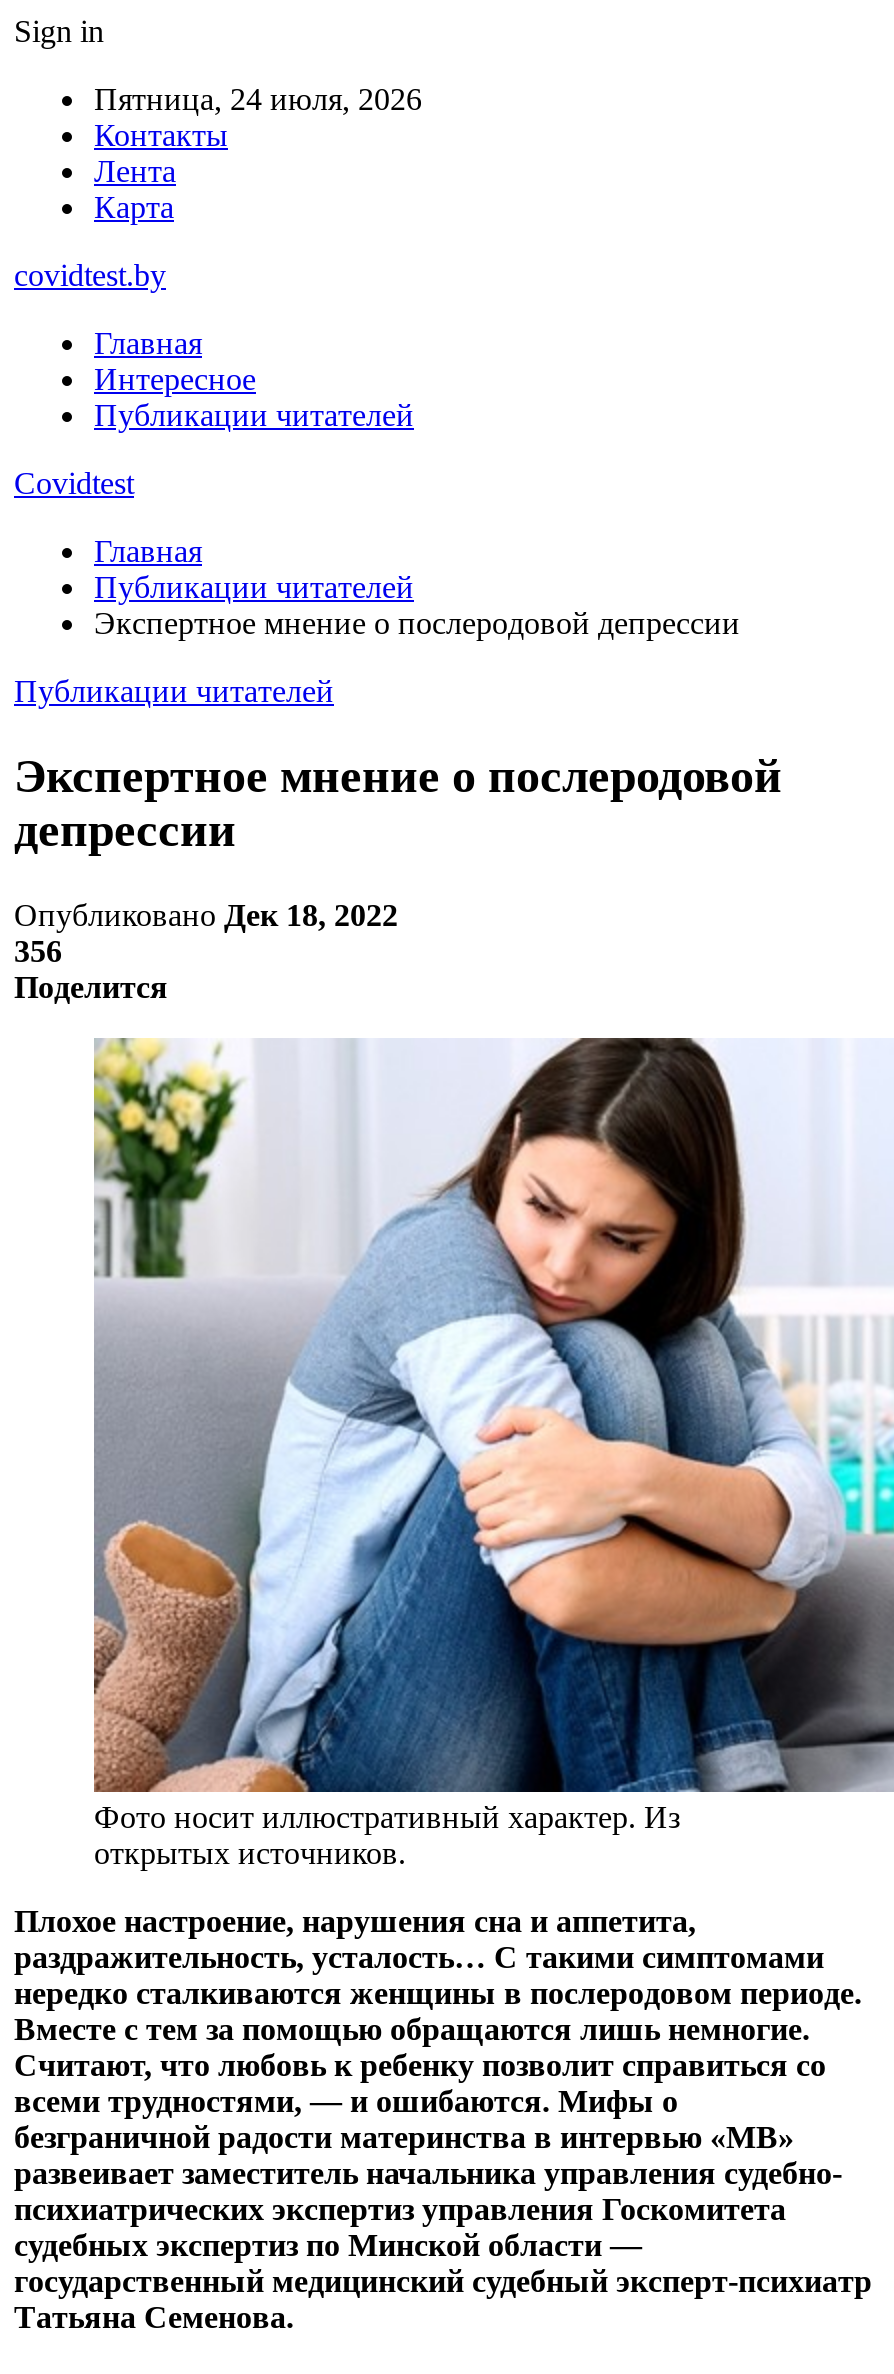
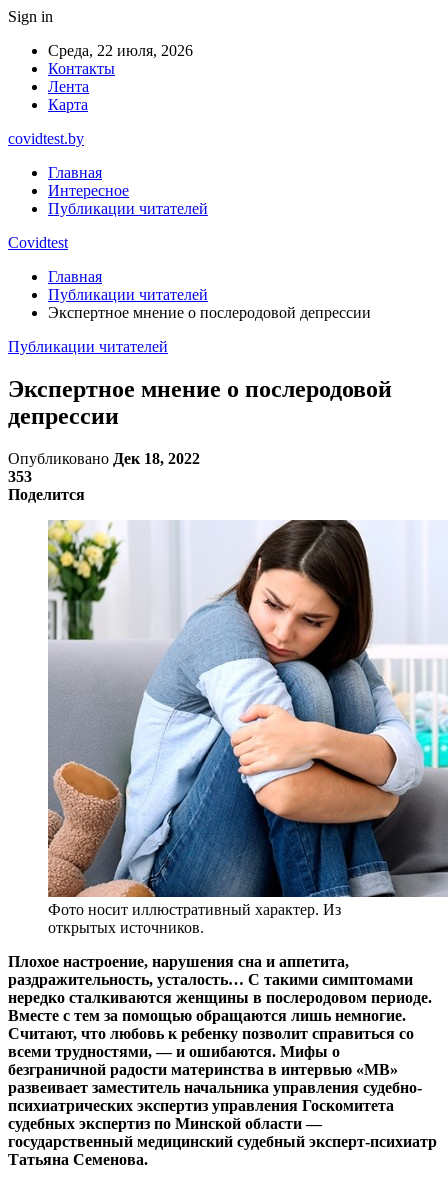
- Пятница, 24 июля, 2026
+ Среда, 22 июля, 2026

- 356
+ 353
